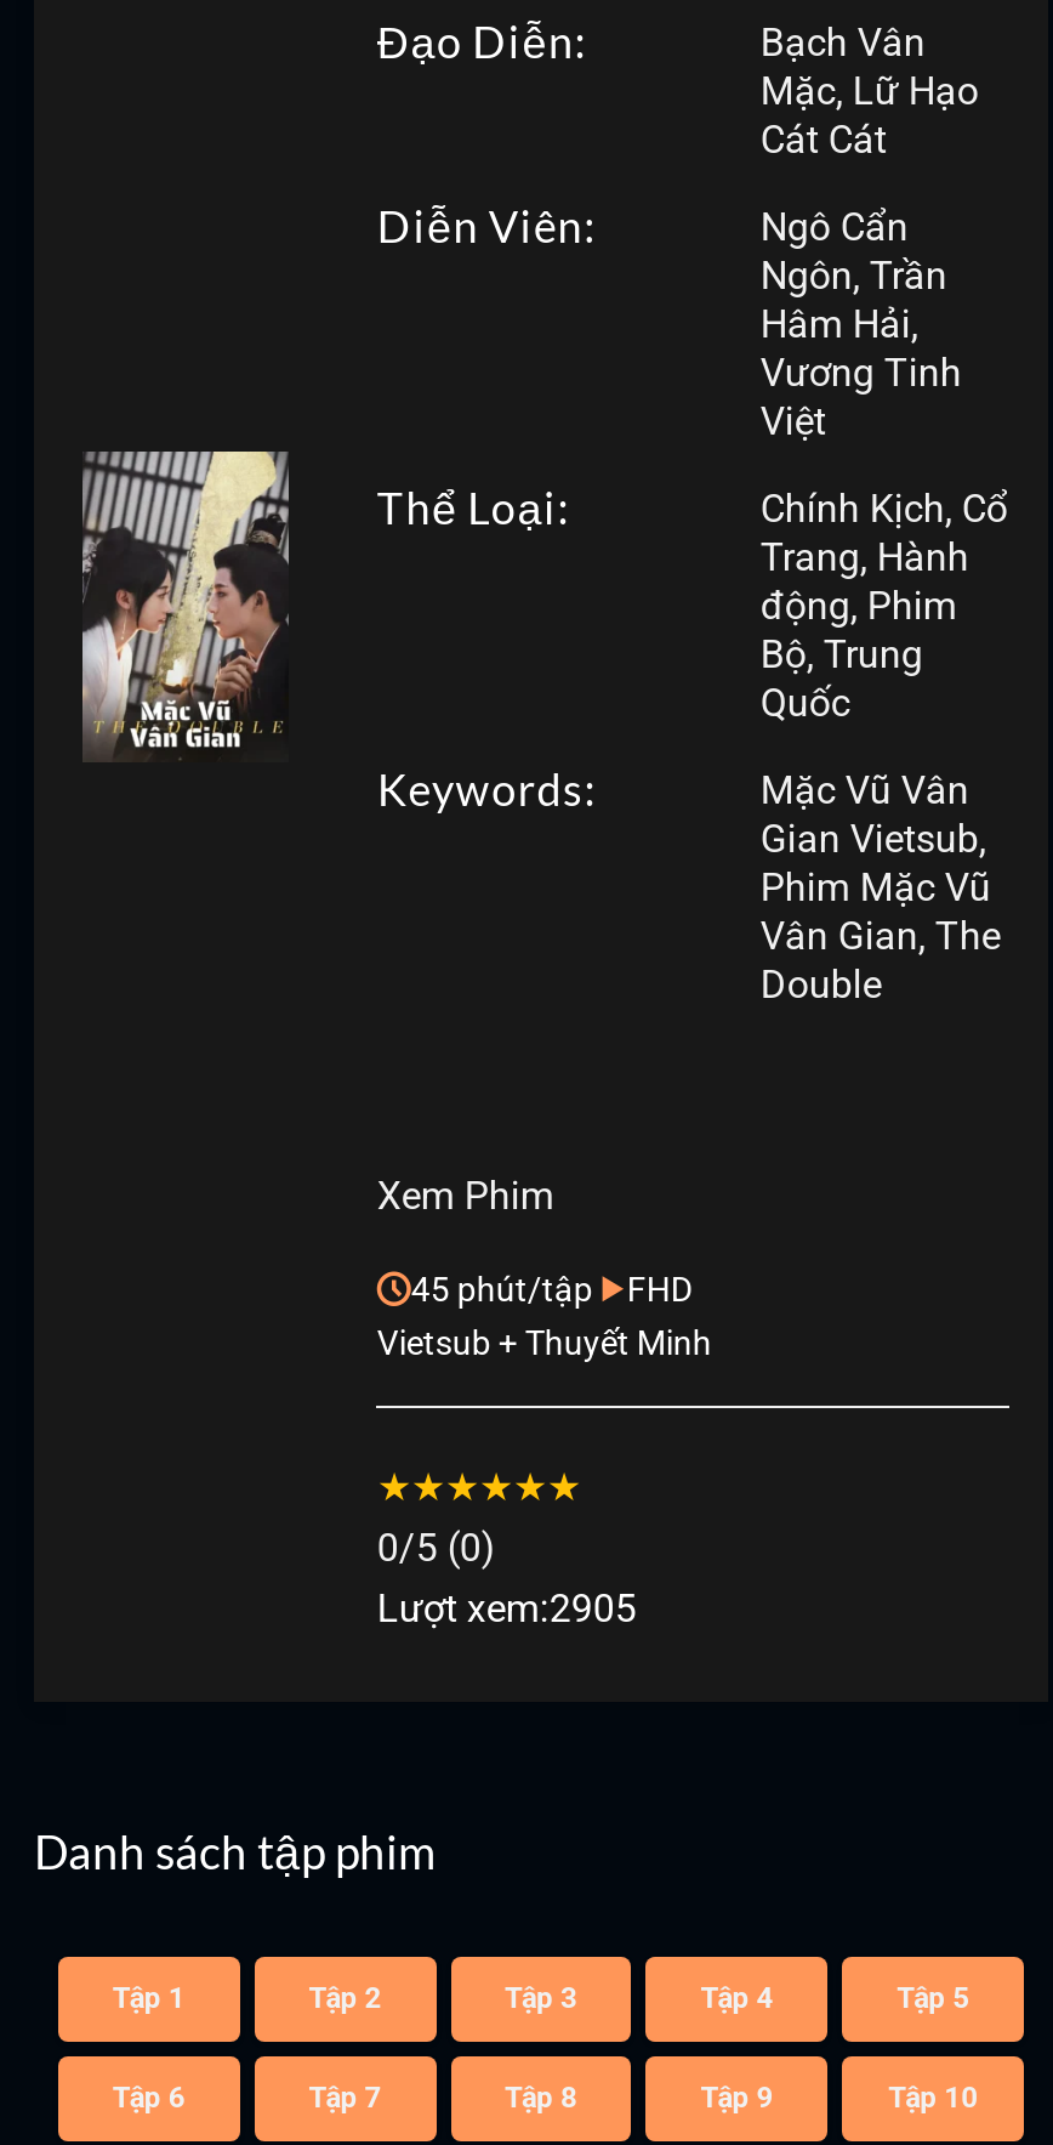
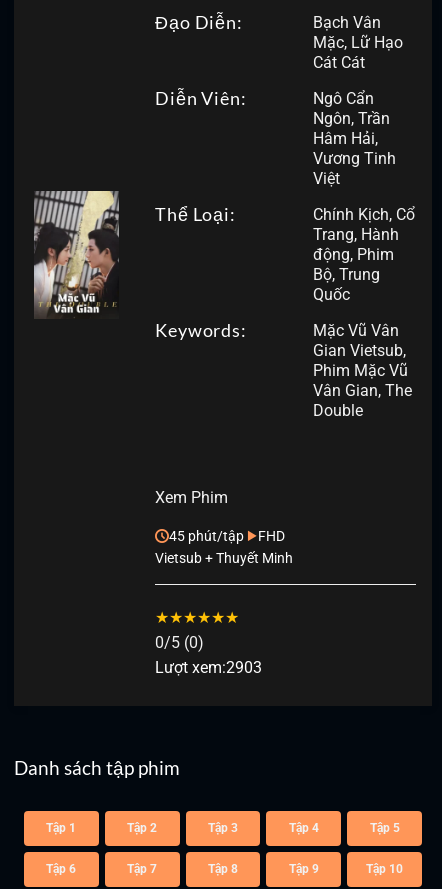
- Lượt xem:2905
+ Lượt xem:2903
